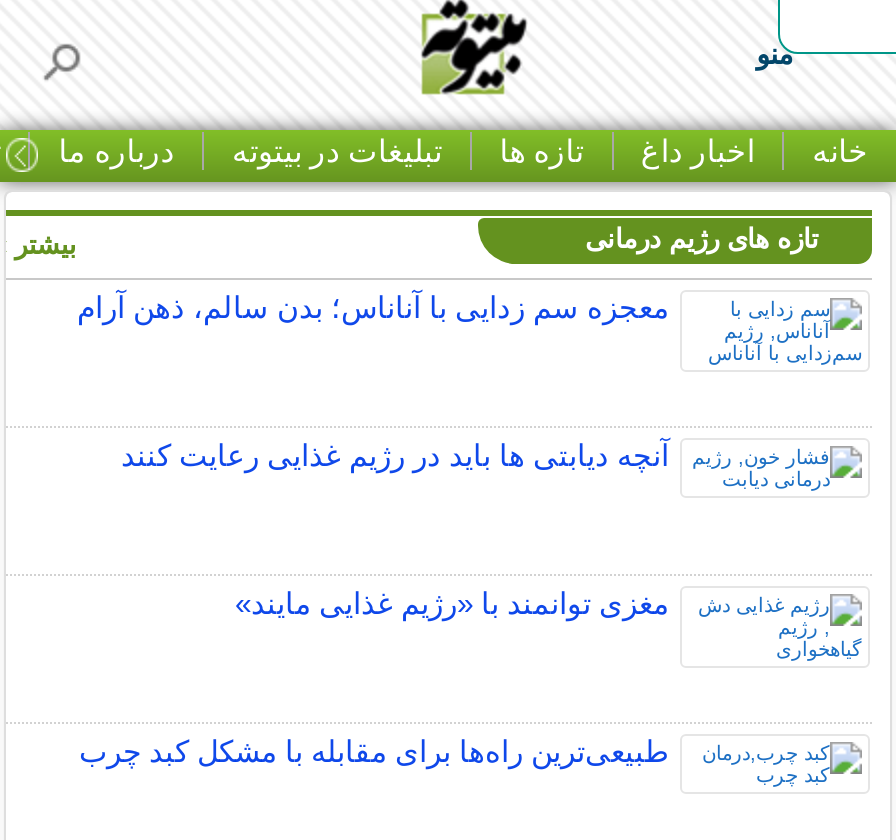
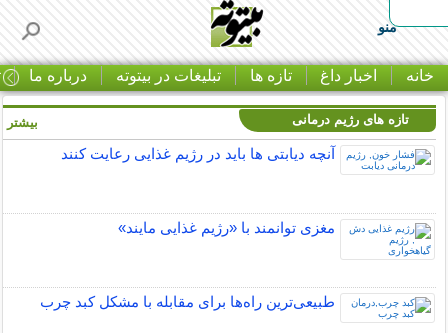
- [image]
- معجزه سم زدایی با آناناس؛ بدن سالم، ذهن آرام
